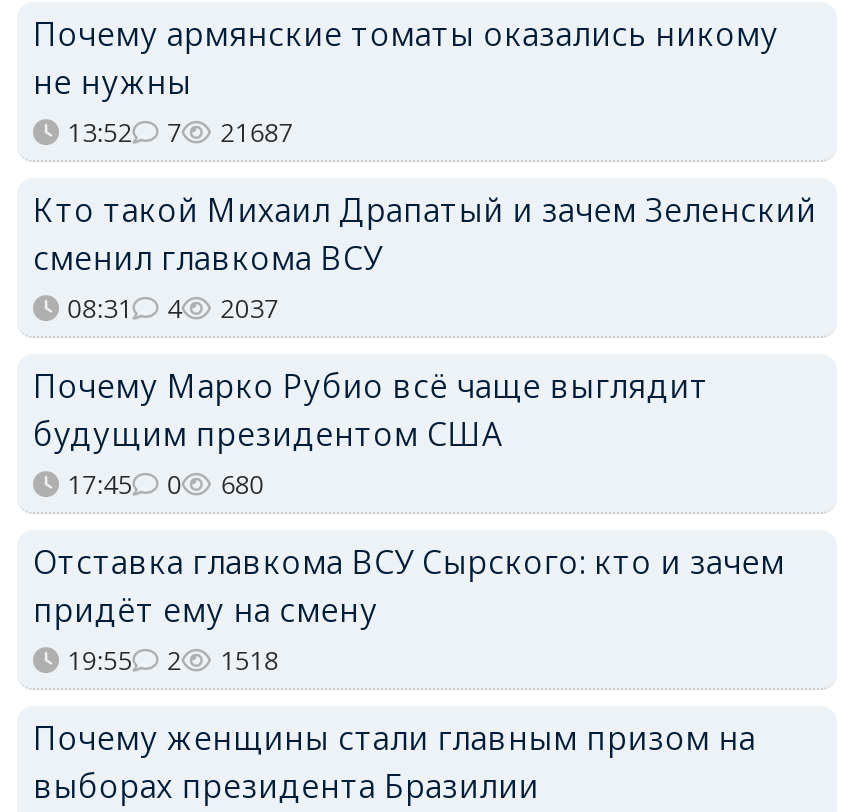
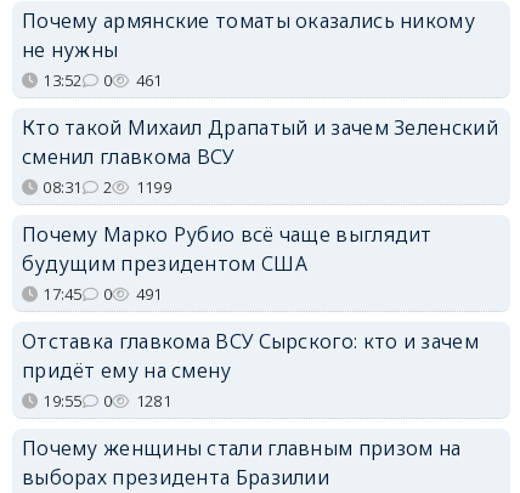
- 7
+ 0

- 21687
+ 461

- 4
+ 2

- 2037
+ 1199

- 17:45 0 680
+ 17:45 0 491

- 2
+ 0

- 1518
+ 1281
